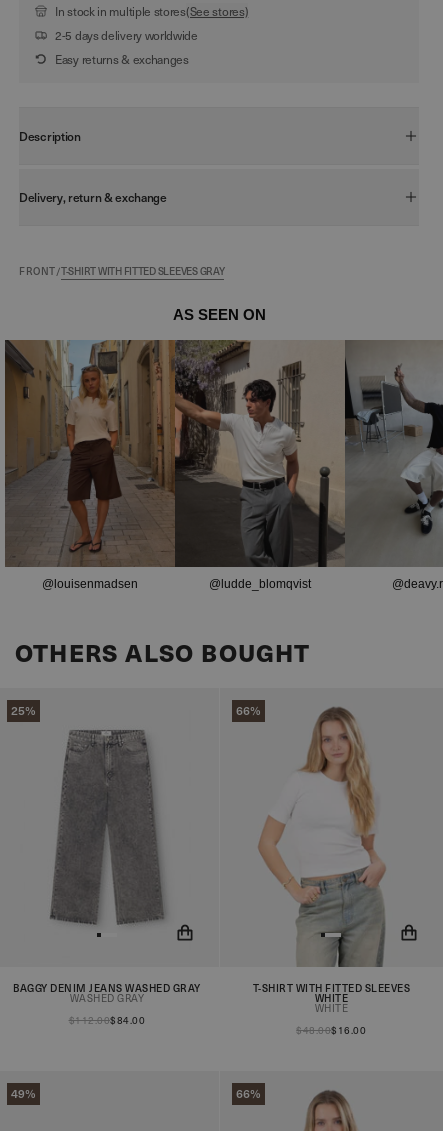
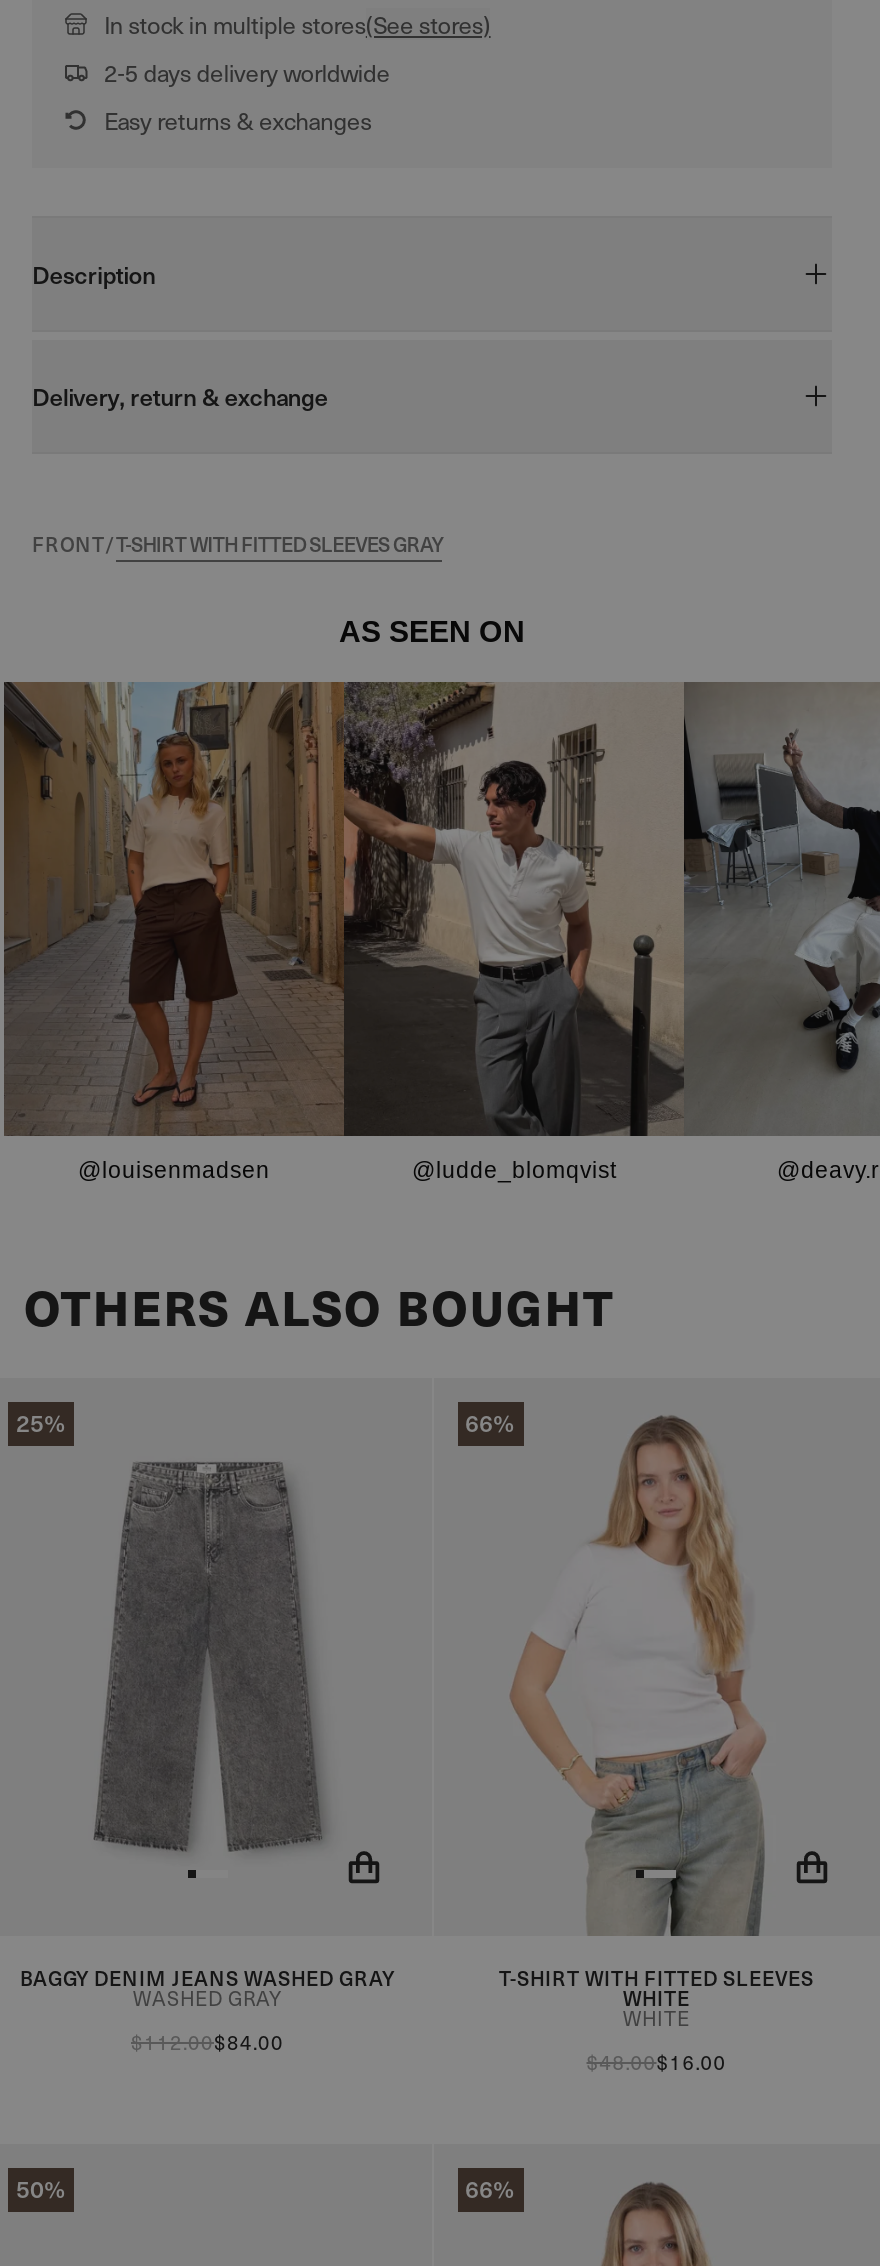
- 49%
+ 50%
